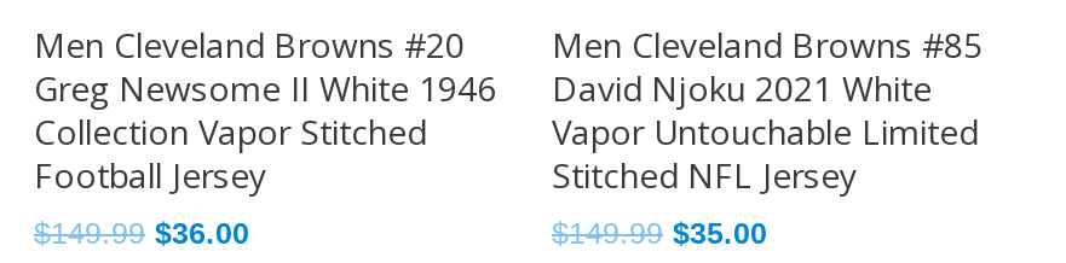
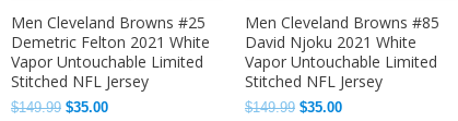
- Men Cleveland Browns #20
- Greg Newsome II White 1946
- Collection Vapor Stitched
- Football Jersey
+ Men Cleveland Browns #25
+ Demetric Felton 2021 White
+ Vapor Untouchable Limited
+ Stitched NFL Jersey

- $149.99 $36.00
+ $149.99 $35.00
